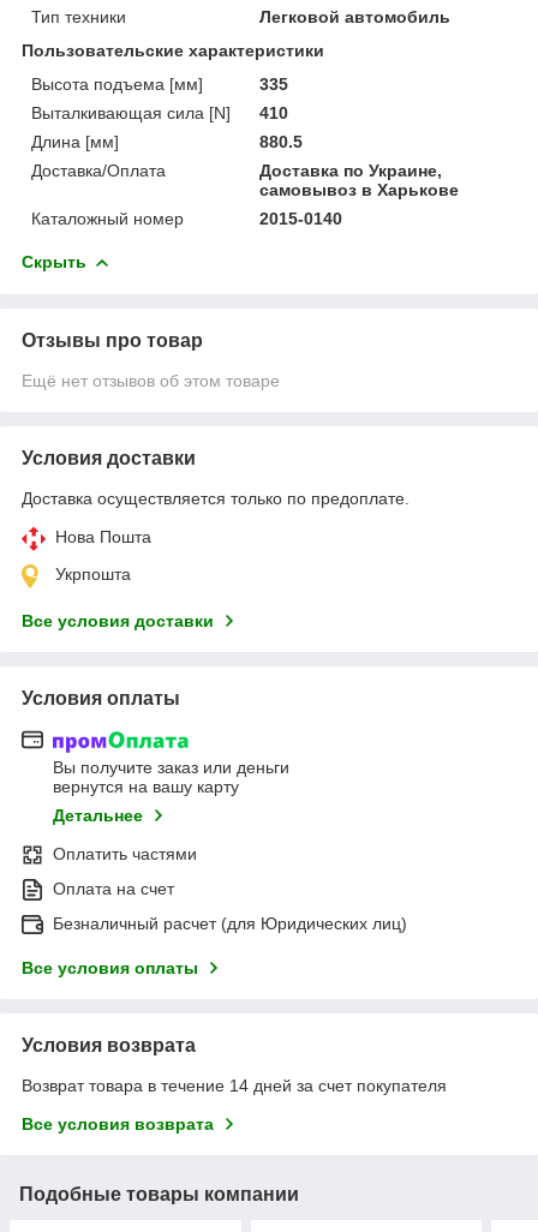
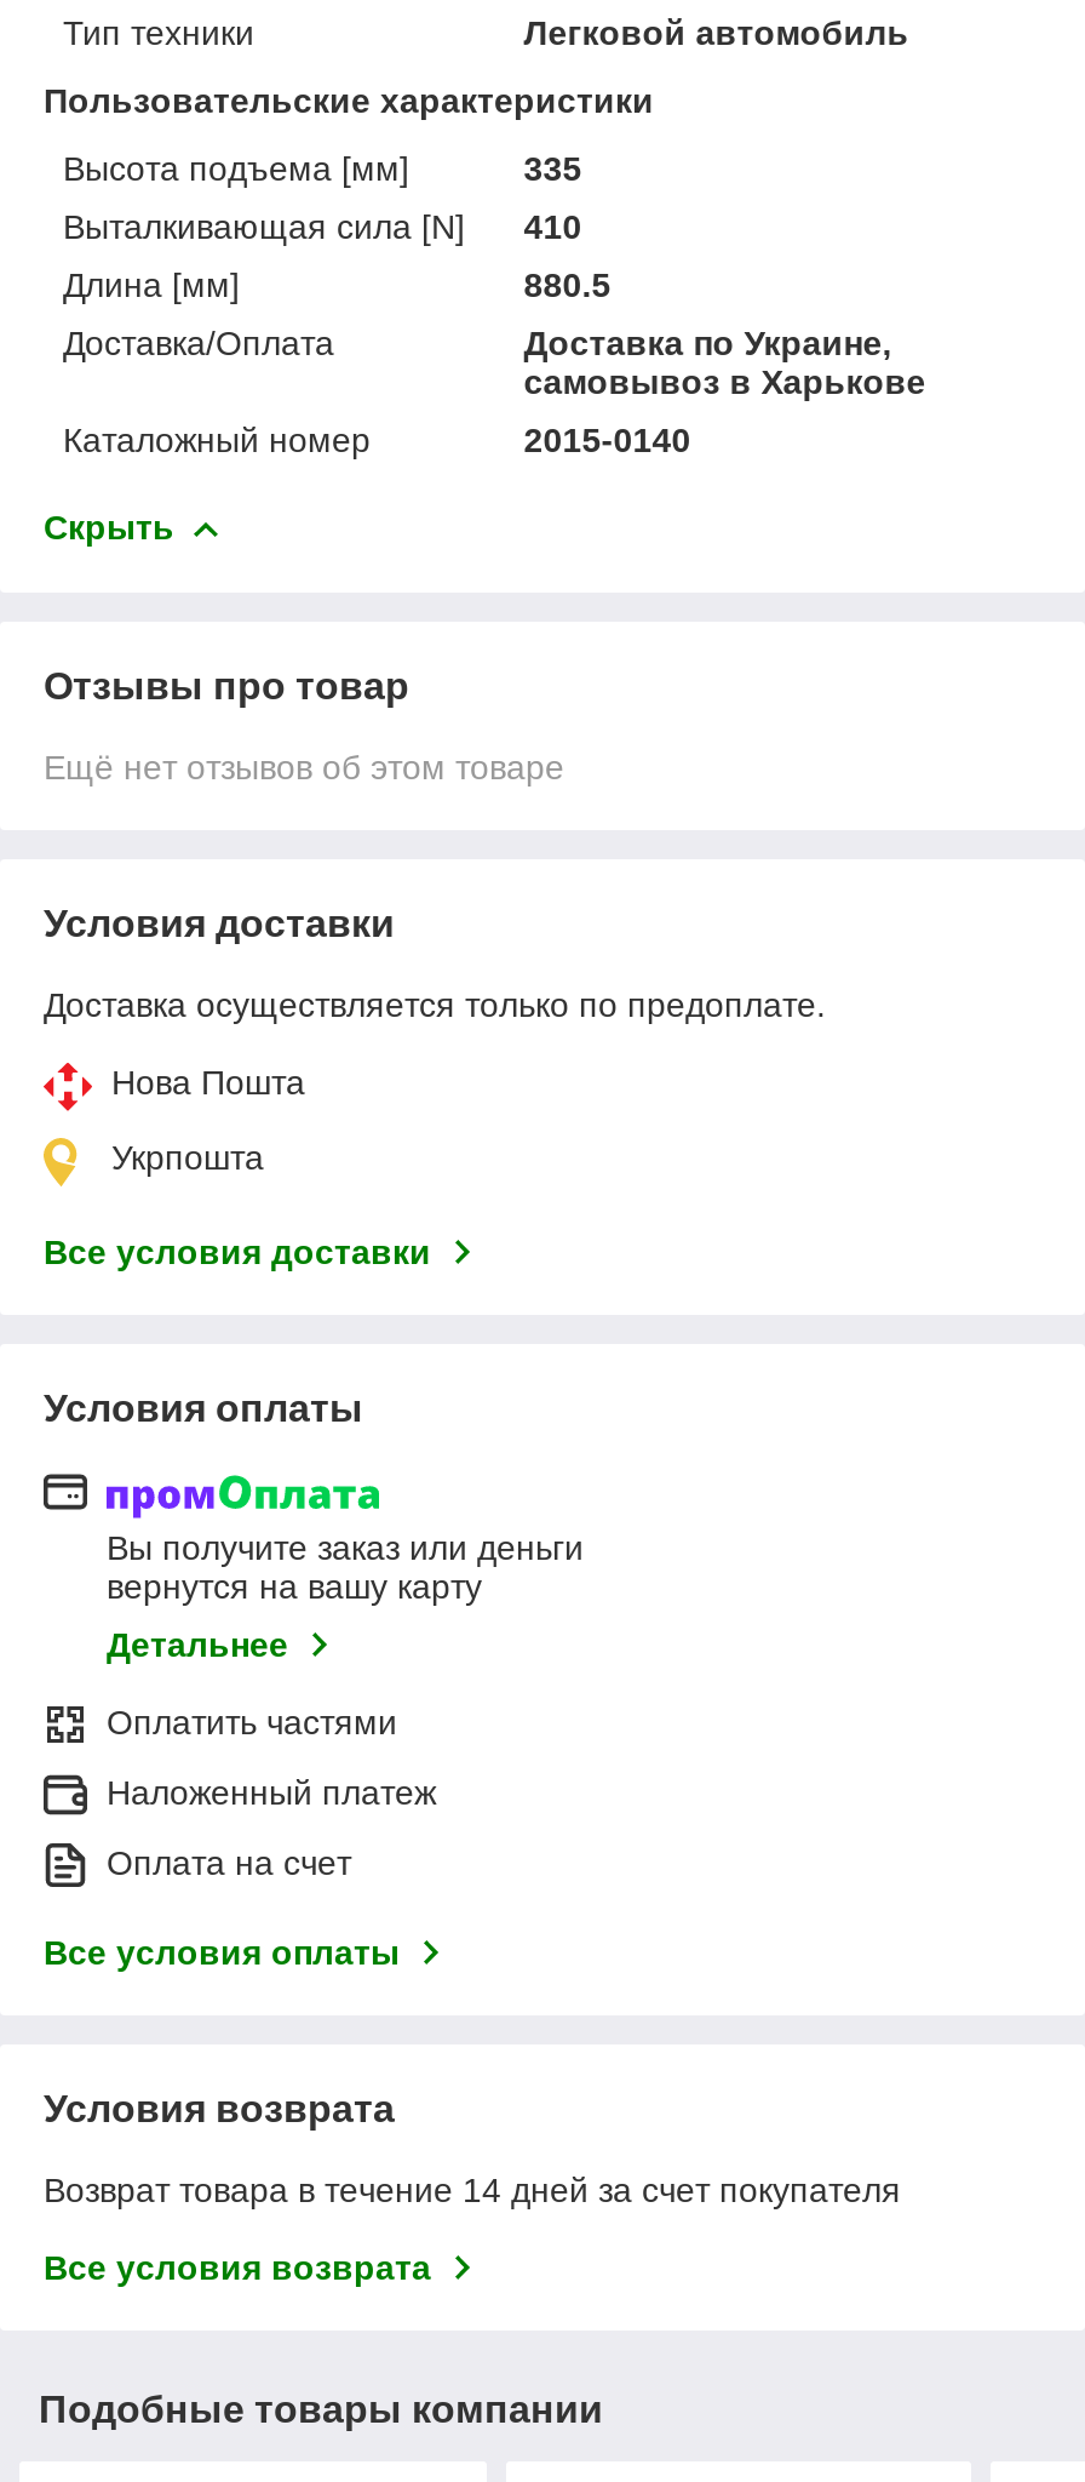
+ Наложенный платеж

moved down: Оплата на счет

- Безналичный расчет (для Юридических лиц)
